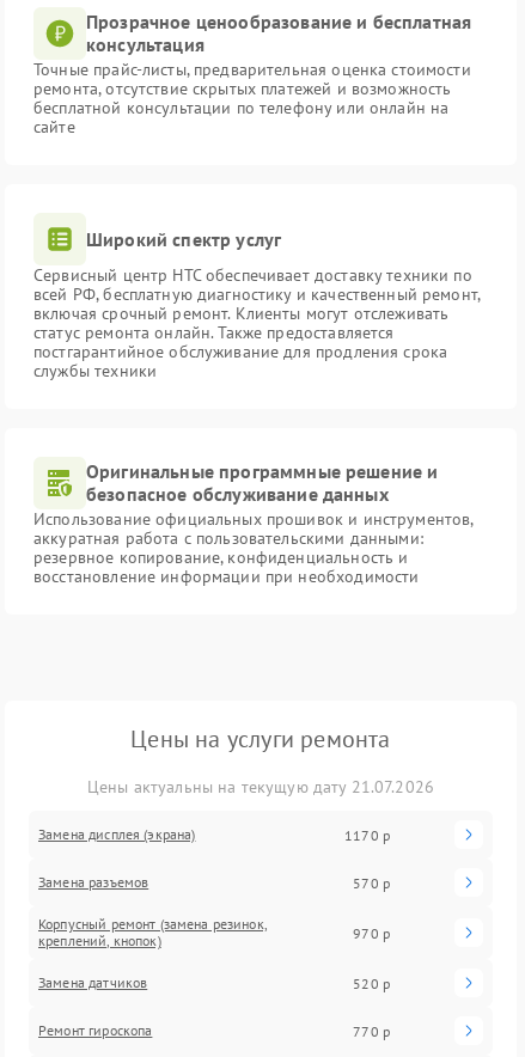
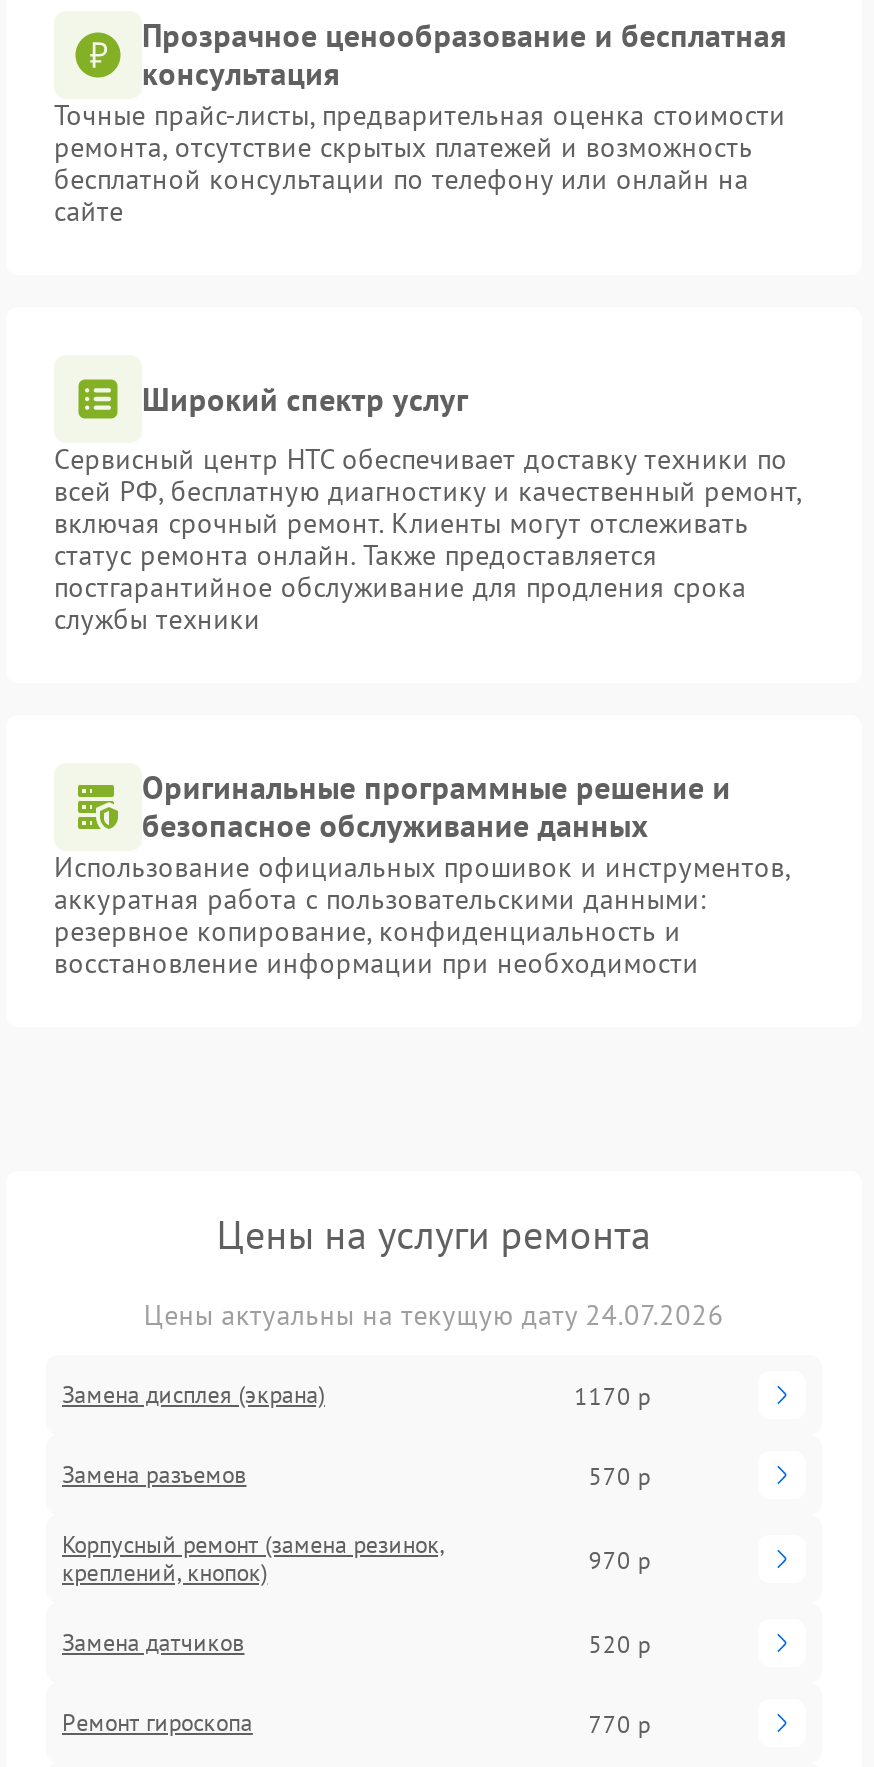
- Цены актуальны на текущую дату 21.07.2026
+ Цены актуальны на текущую дату 24.07.2026
